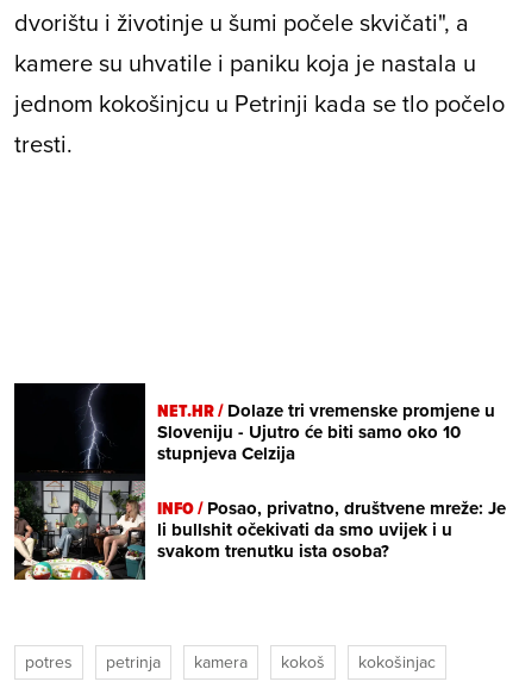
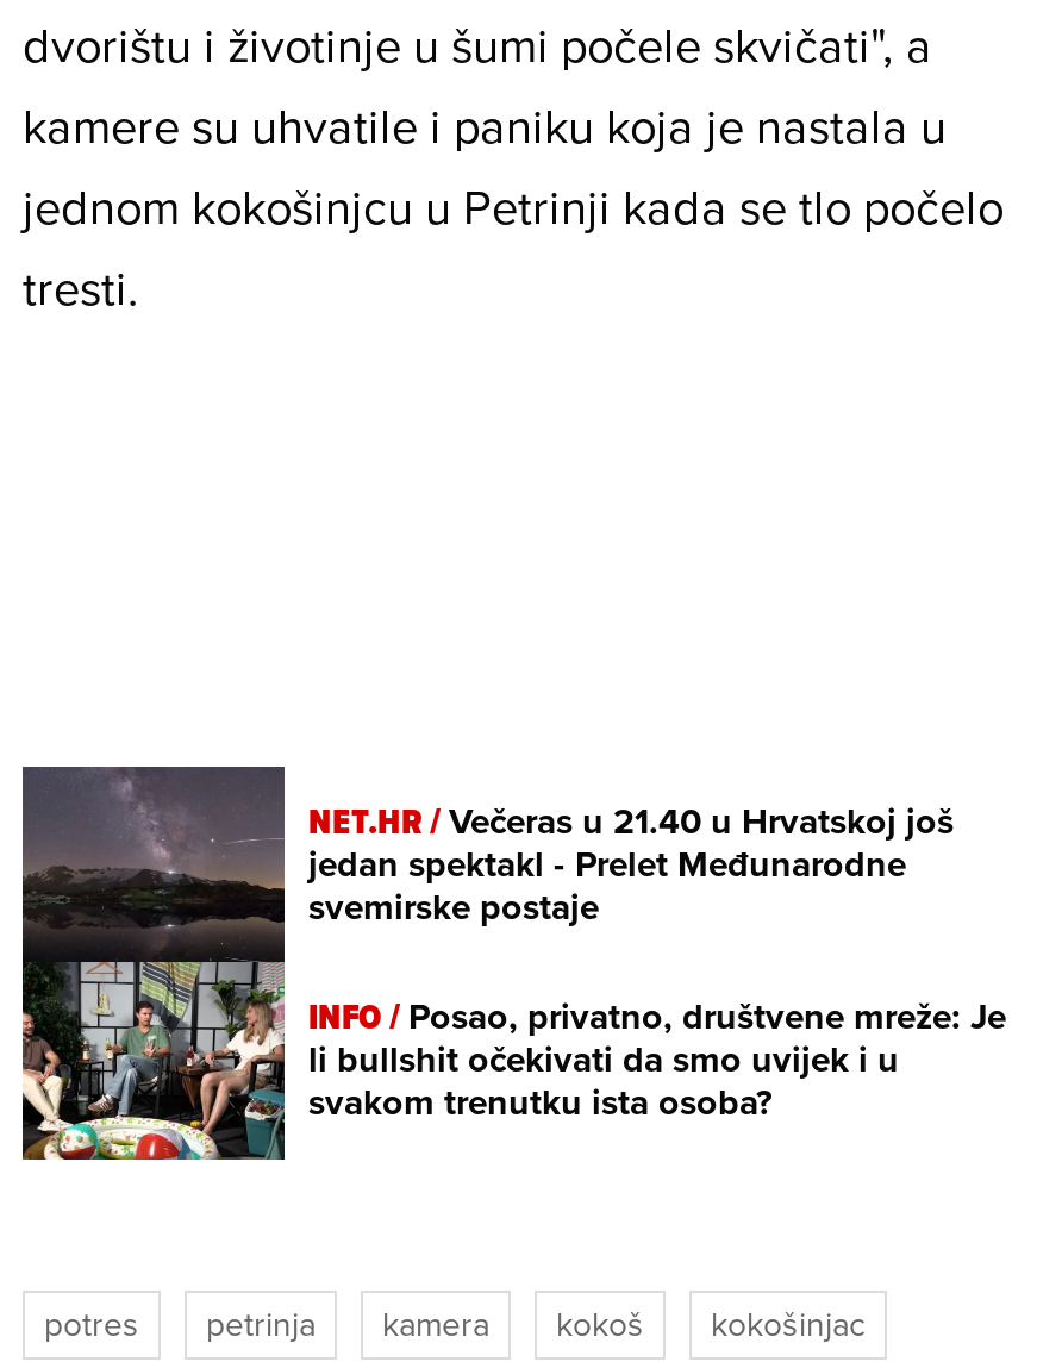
- [image]
- NET.HR /Dolaze tri vremenske promjene u
- Sloveniju - Ujutro će biti samo oko 10
- stupnjeva Celzija
+ [image]
+ NET.HR /Večeras u 21.40 u Hrvatskoj još
+ jedan spektakl - Prelet Međunarodne
+ svemirske postaje
